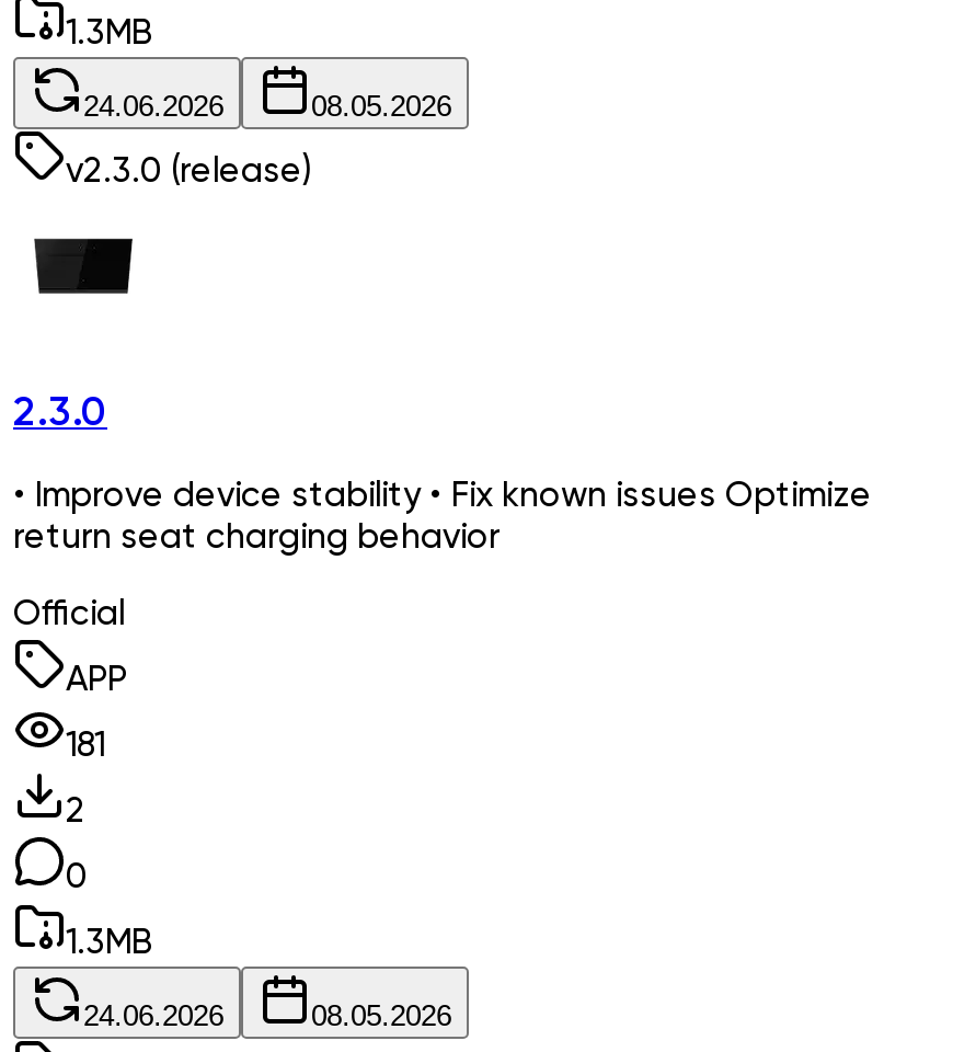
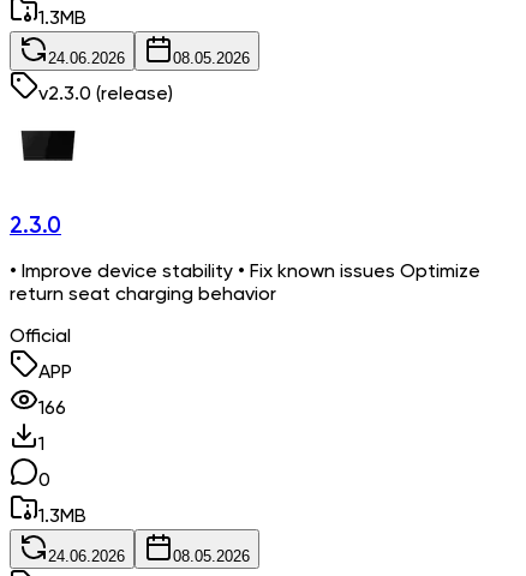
- 181
+ 166

- 2
+ 1
